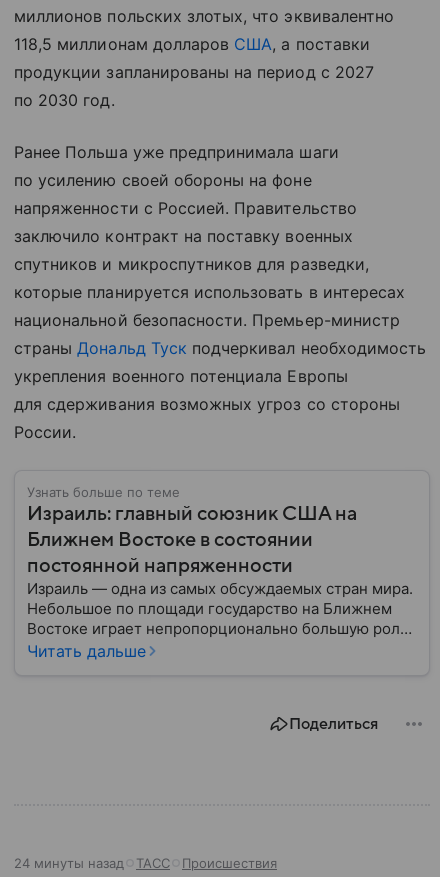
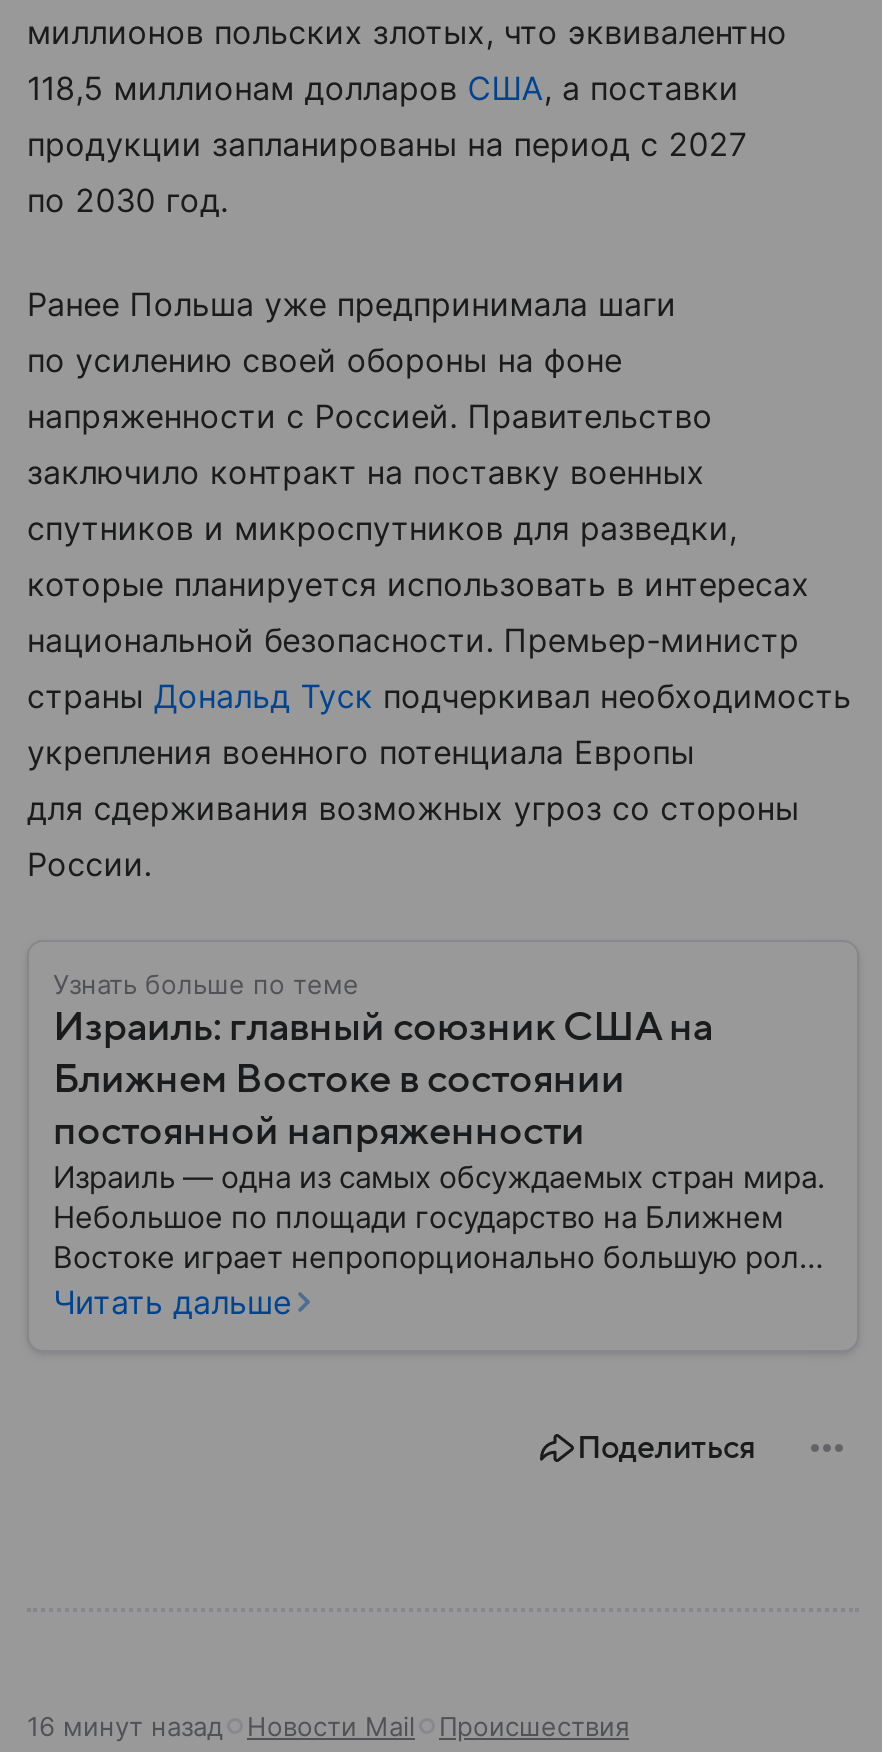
- 24 минуты назад
- ТАСС
+ 16 минут назад
+ Новости Mail
